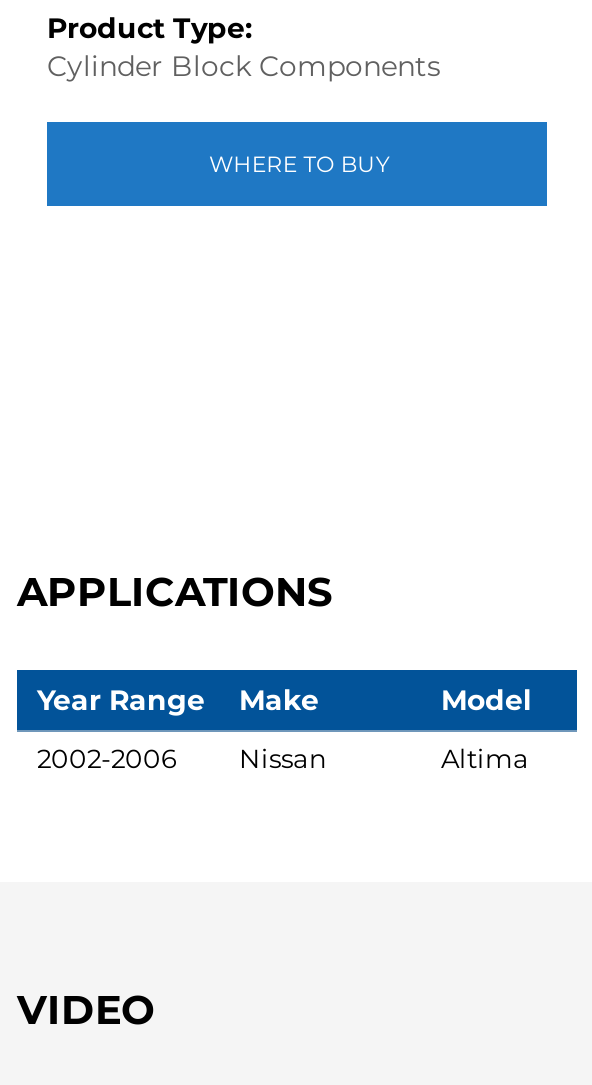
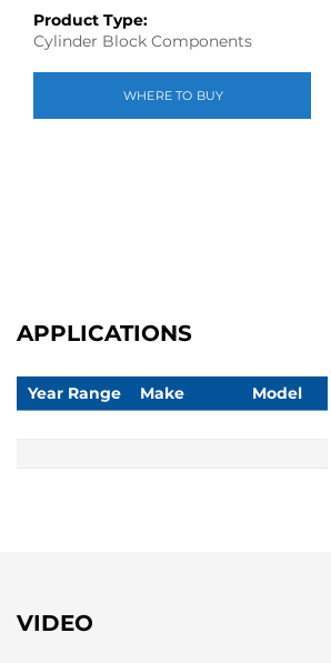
- 2002-2006
- Nissan
- Altima
